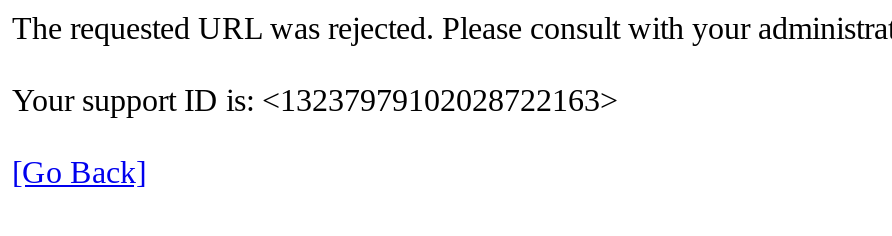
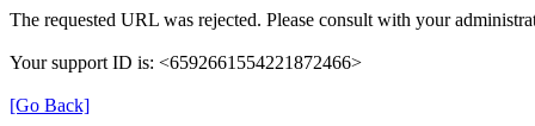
- Your support ID is: <13237979102028722163>
+ Your support ID is: <6592661554221872466>
